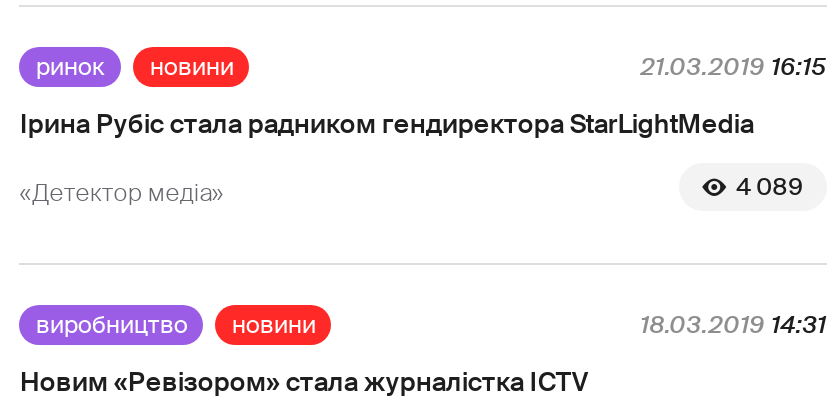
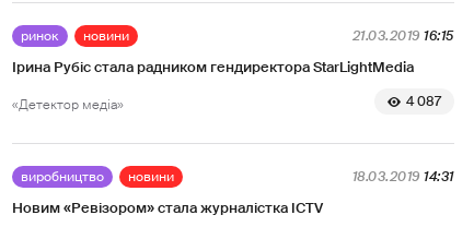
- 4 089
+ 4 087
